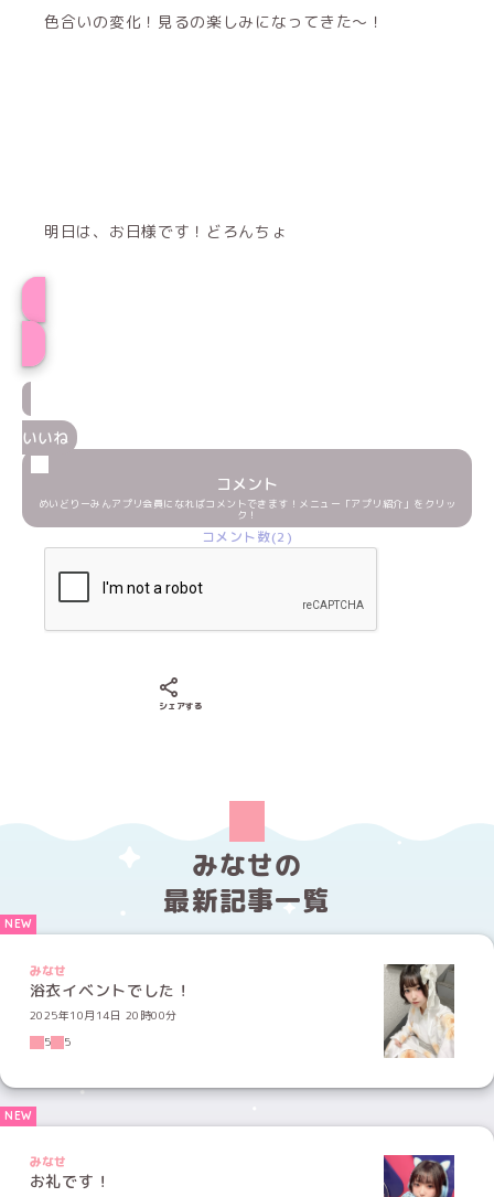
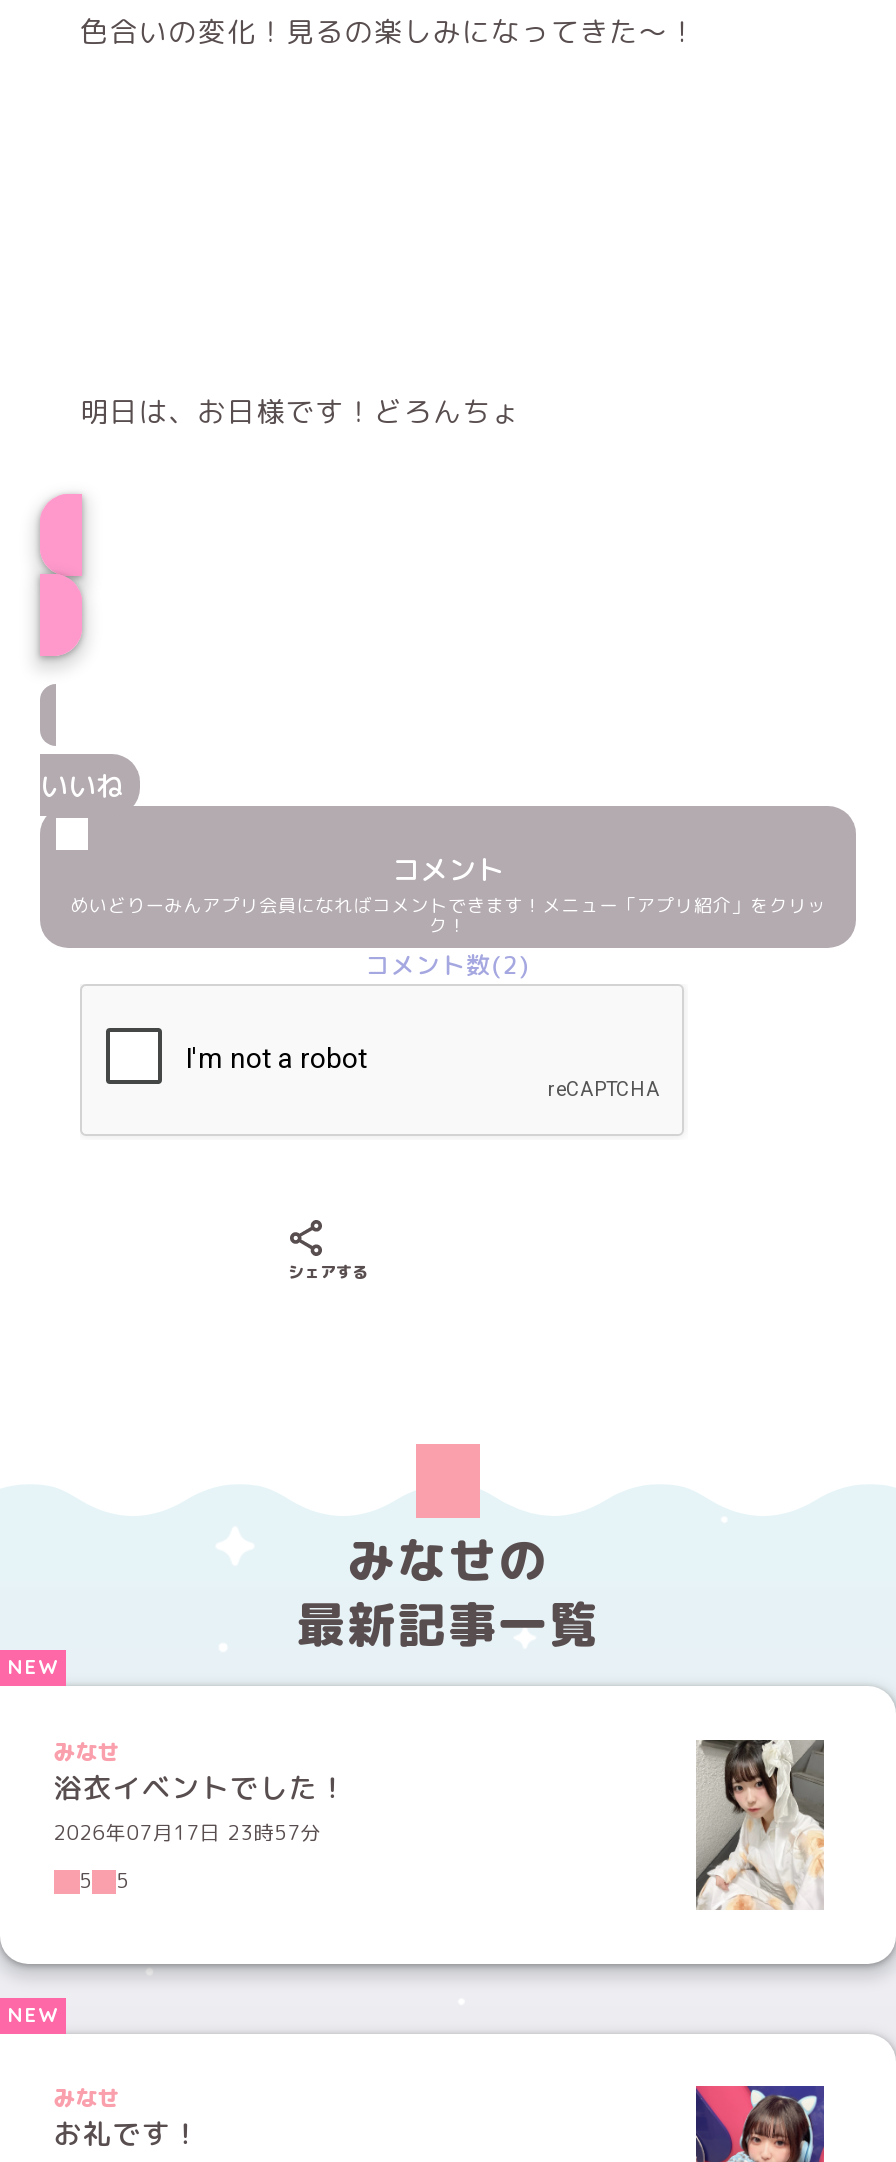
- 2025年10月14日 20時00分
+ 2026年07月17日 23時57分
